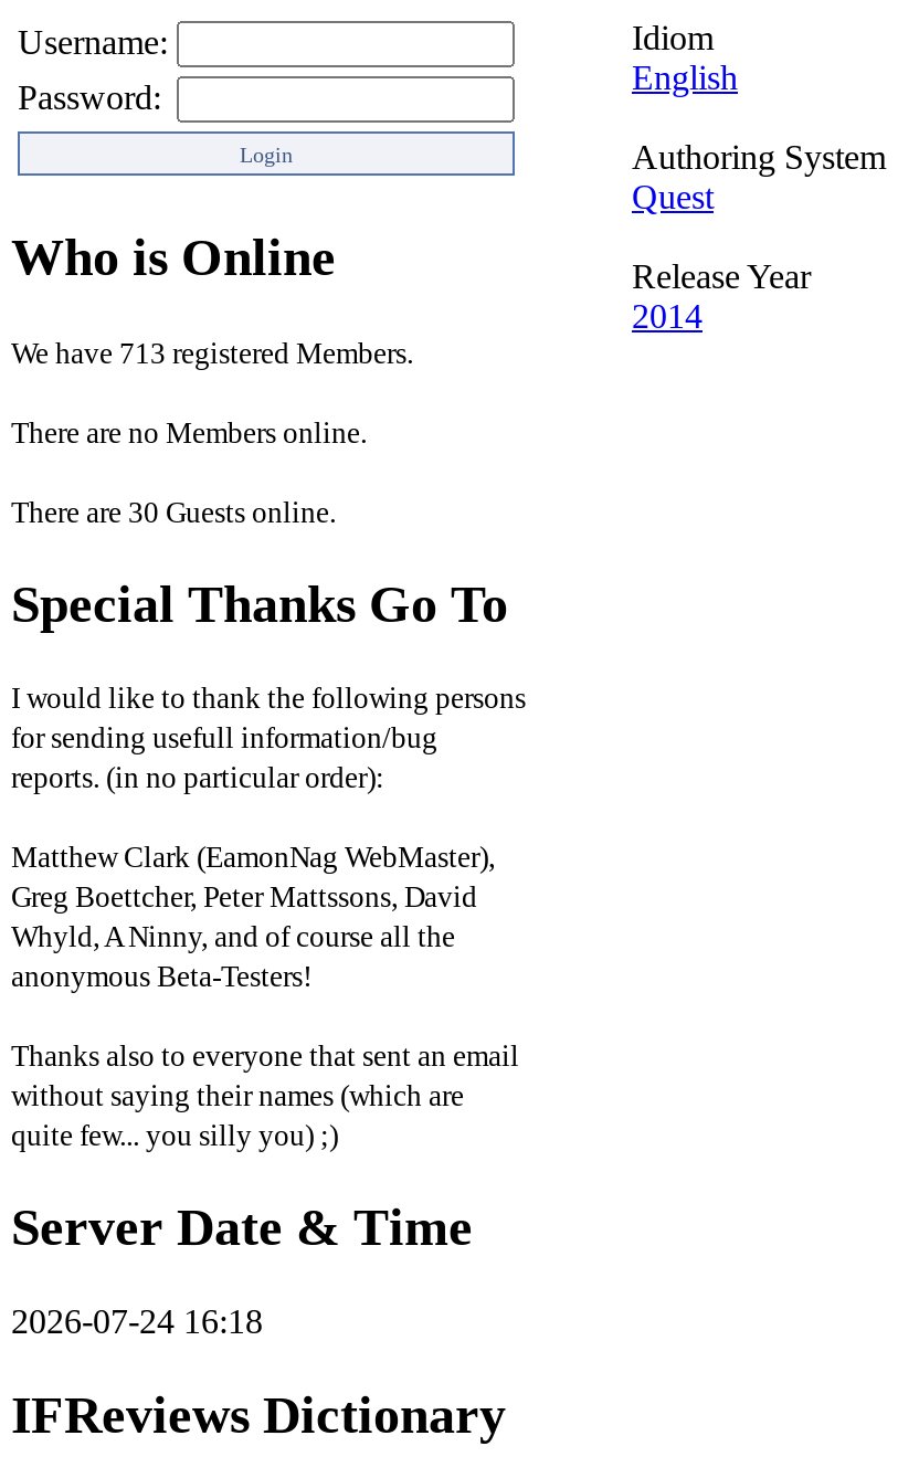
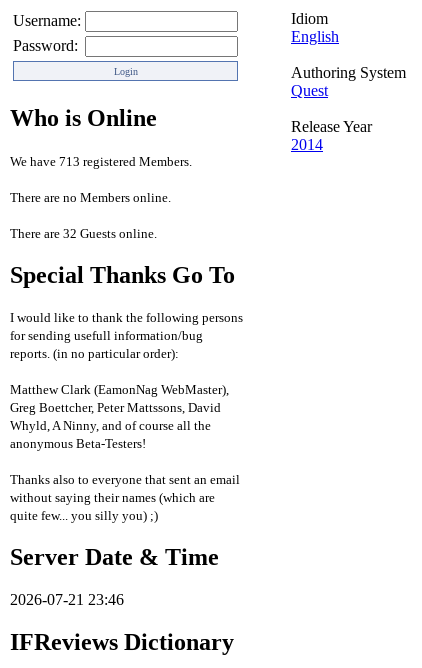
- There are 30 Guests online.
+ There are 32 Guests online.

- 2026-07-24 16:18
+ 2026-07-21 23:46
